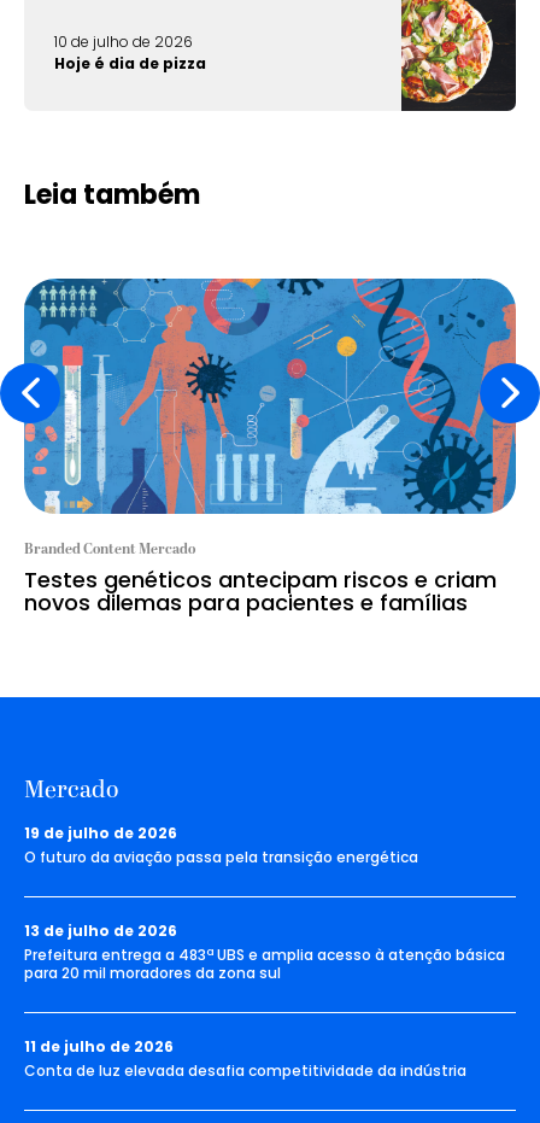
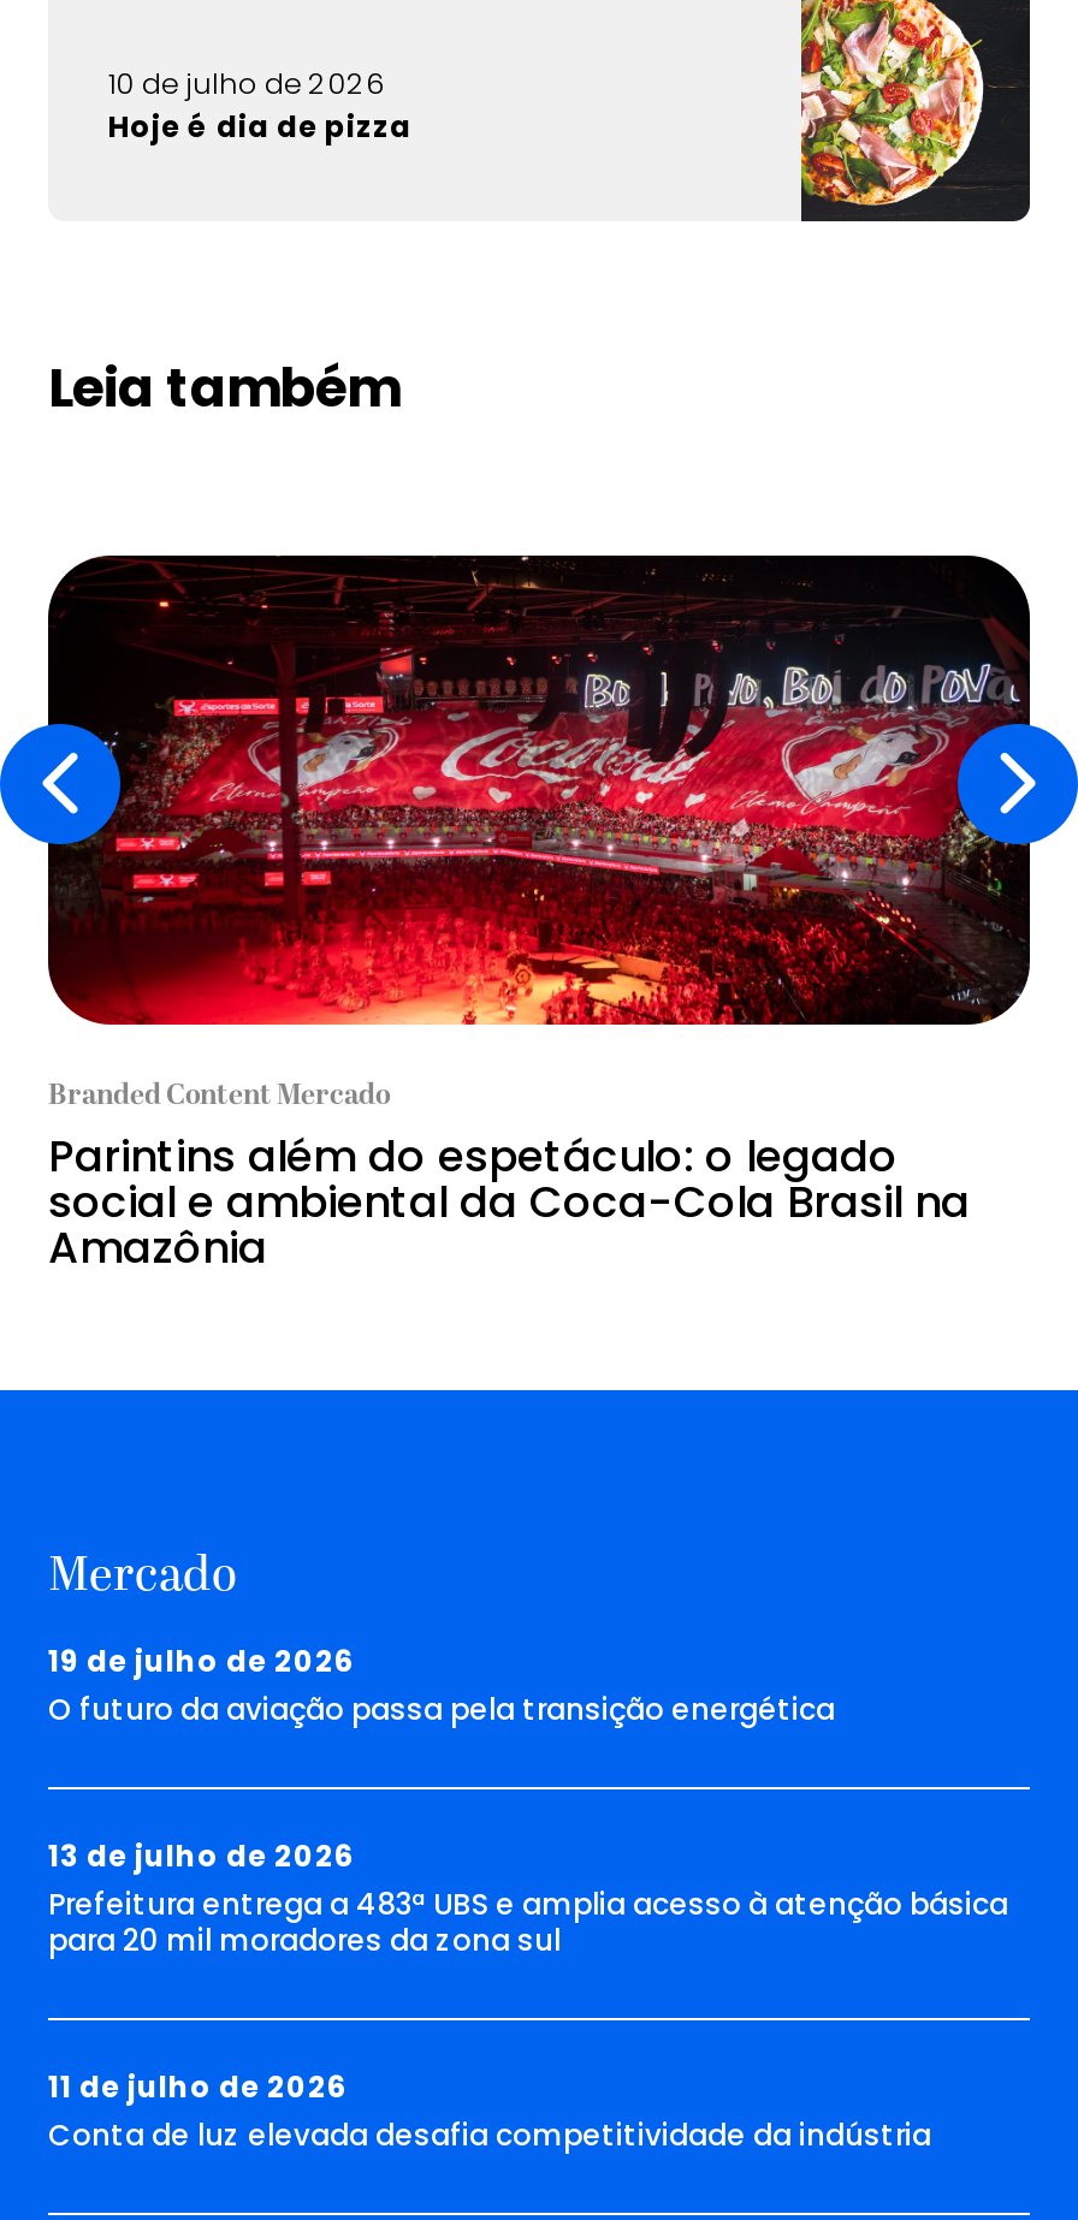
- [image]
+ [image]

- Testes genéticos antecipam riscos e criam
- novos dilemas para pacientes e famílias
+ Parintins além do espetáculo: o legado
+ social e ambiental da Coca-Cola Brasil na
+ Amazônia
